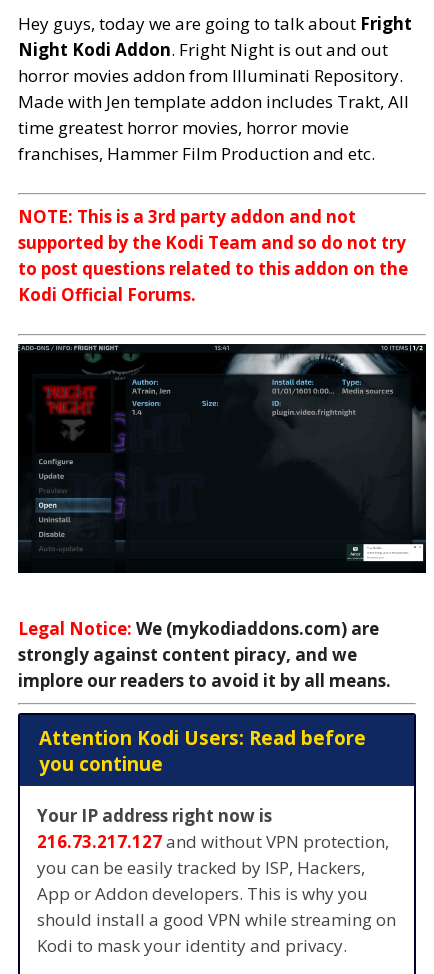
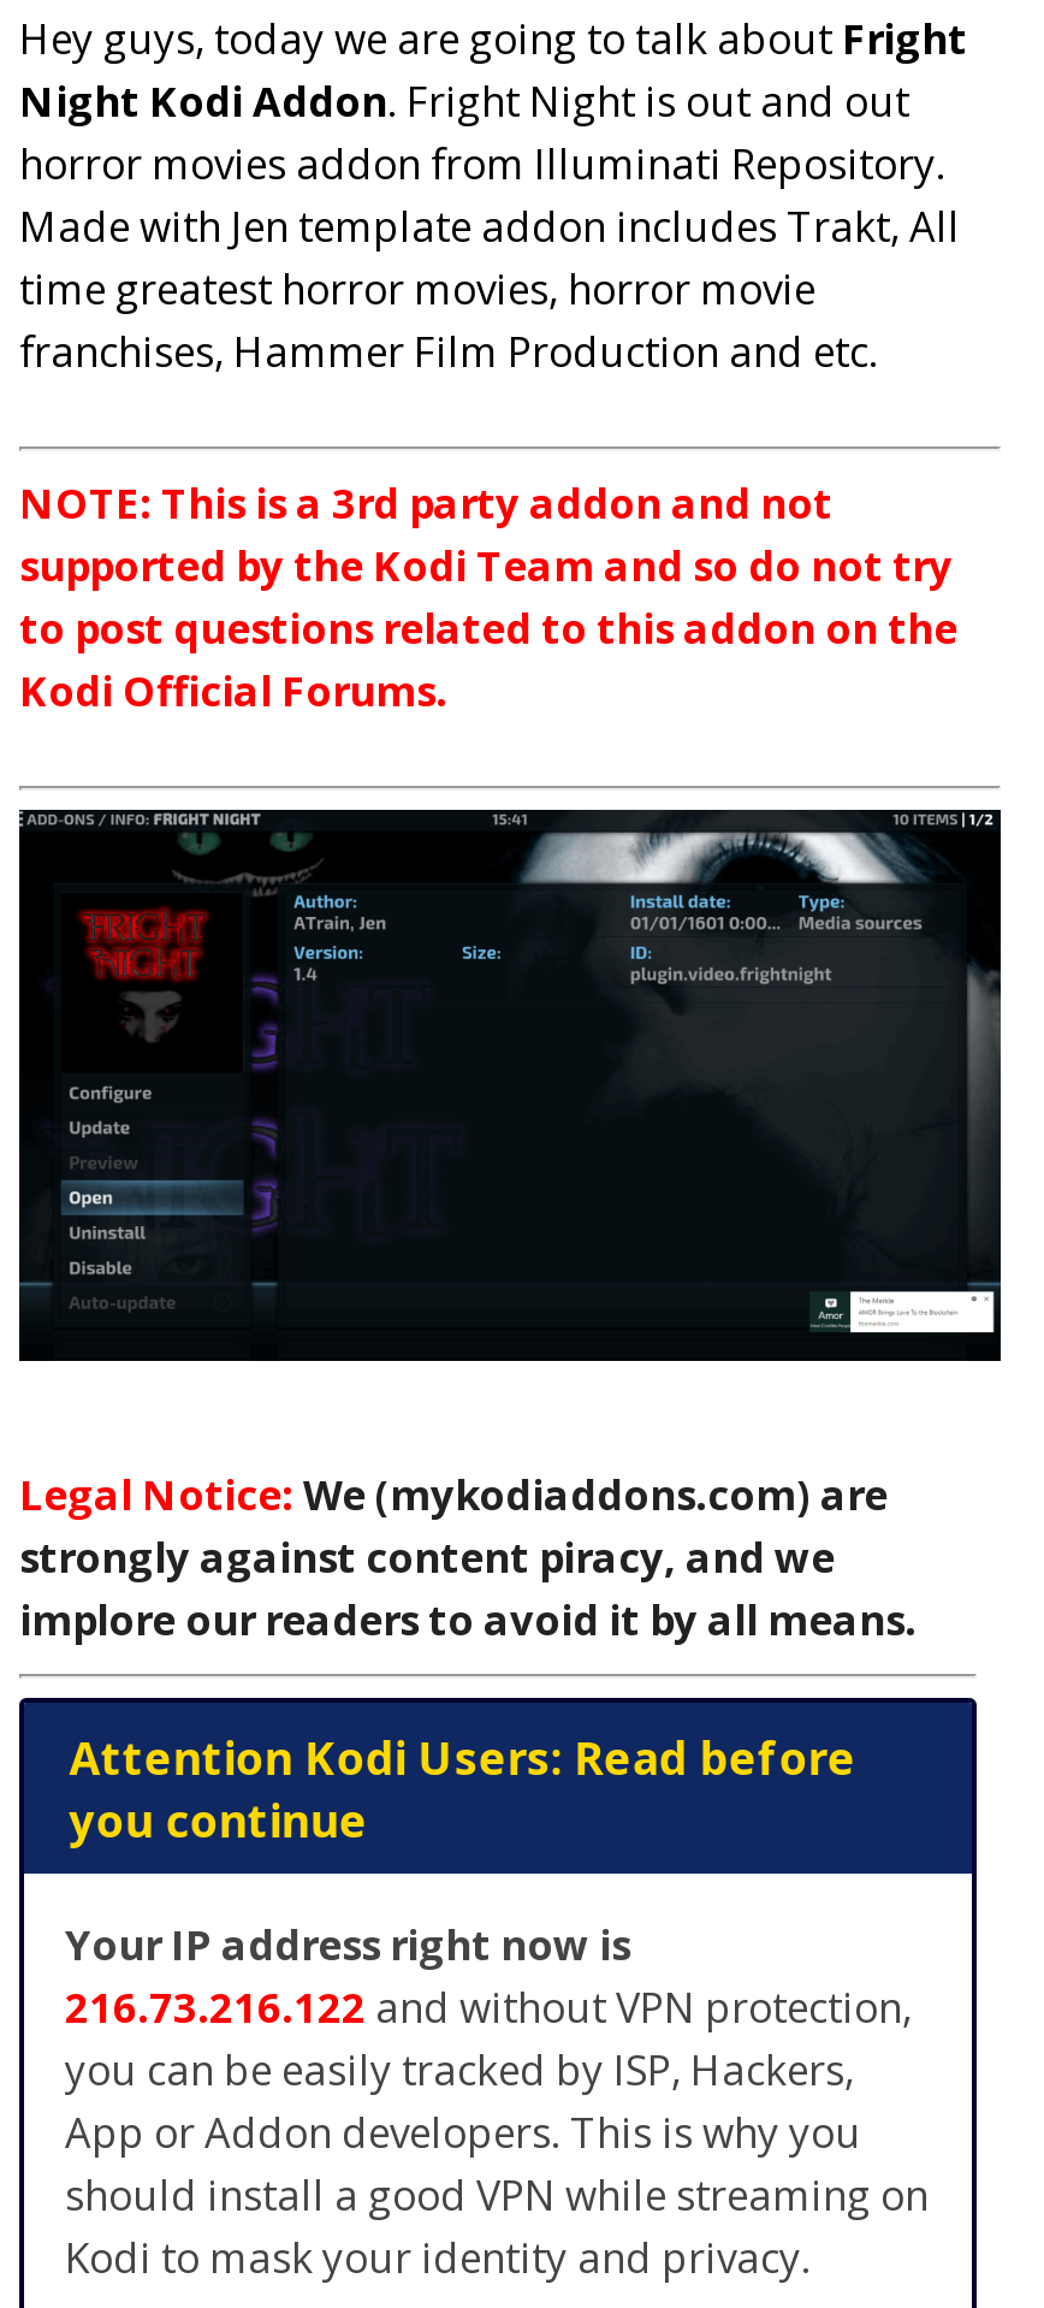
- 216.73.217.127 and without VPN protection,
+ 216.73.216.122 and without VPN protection,
